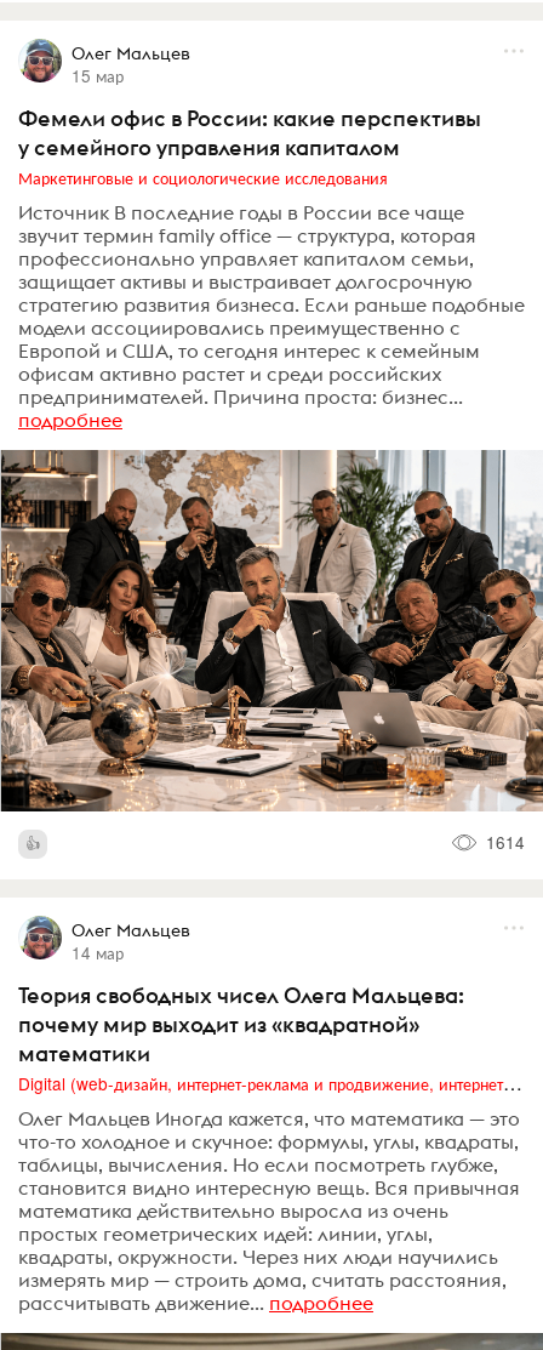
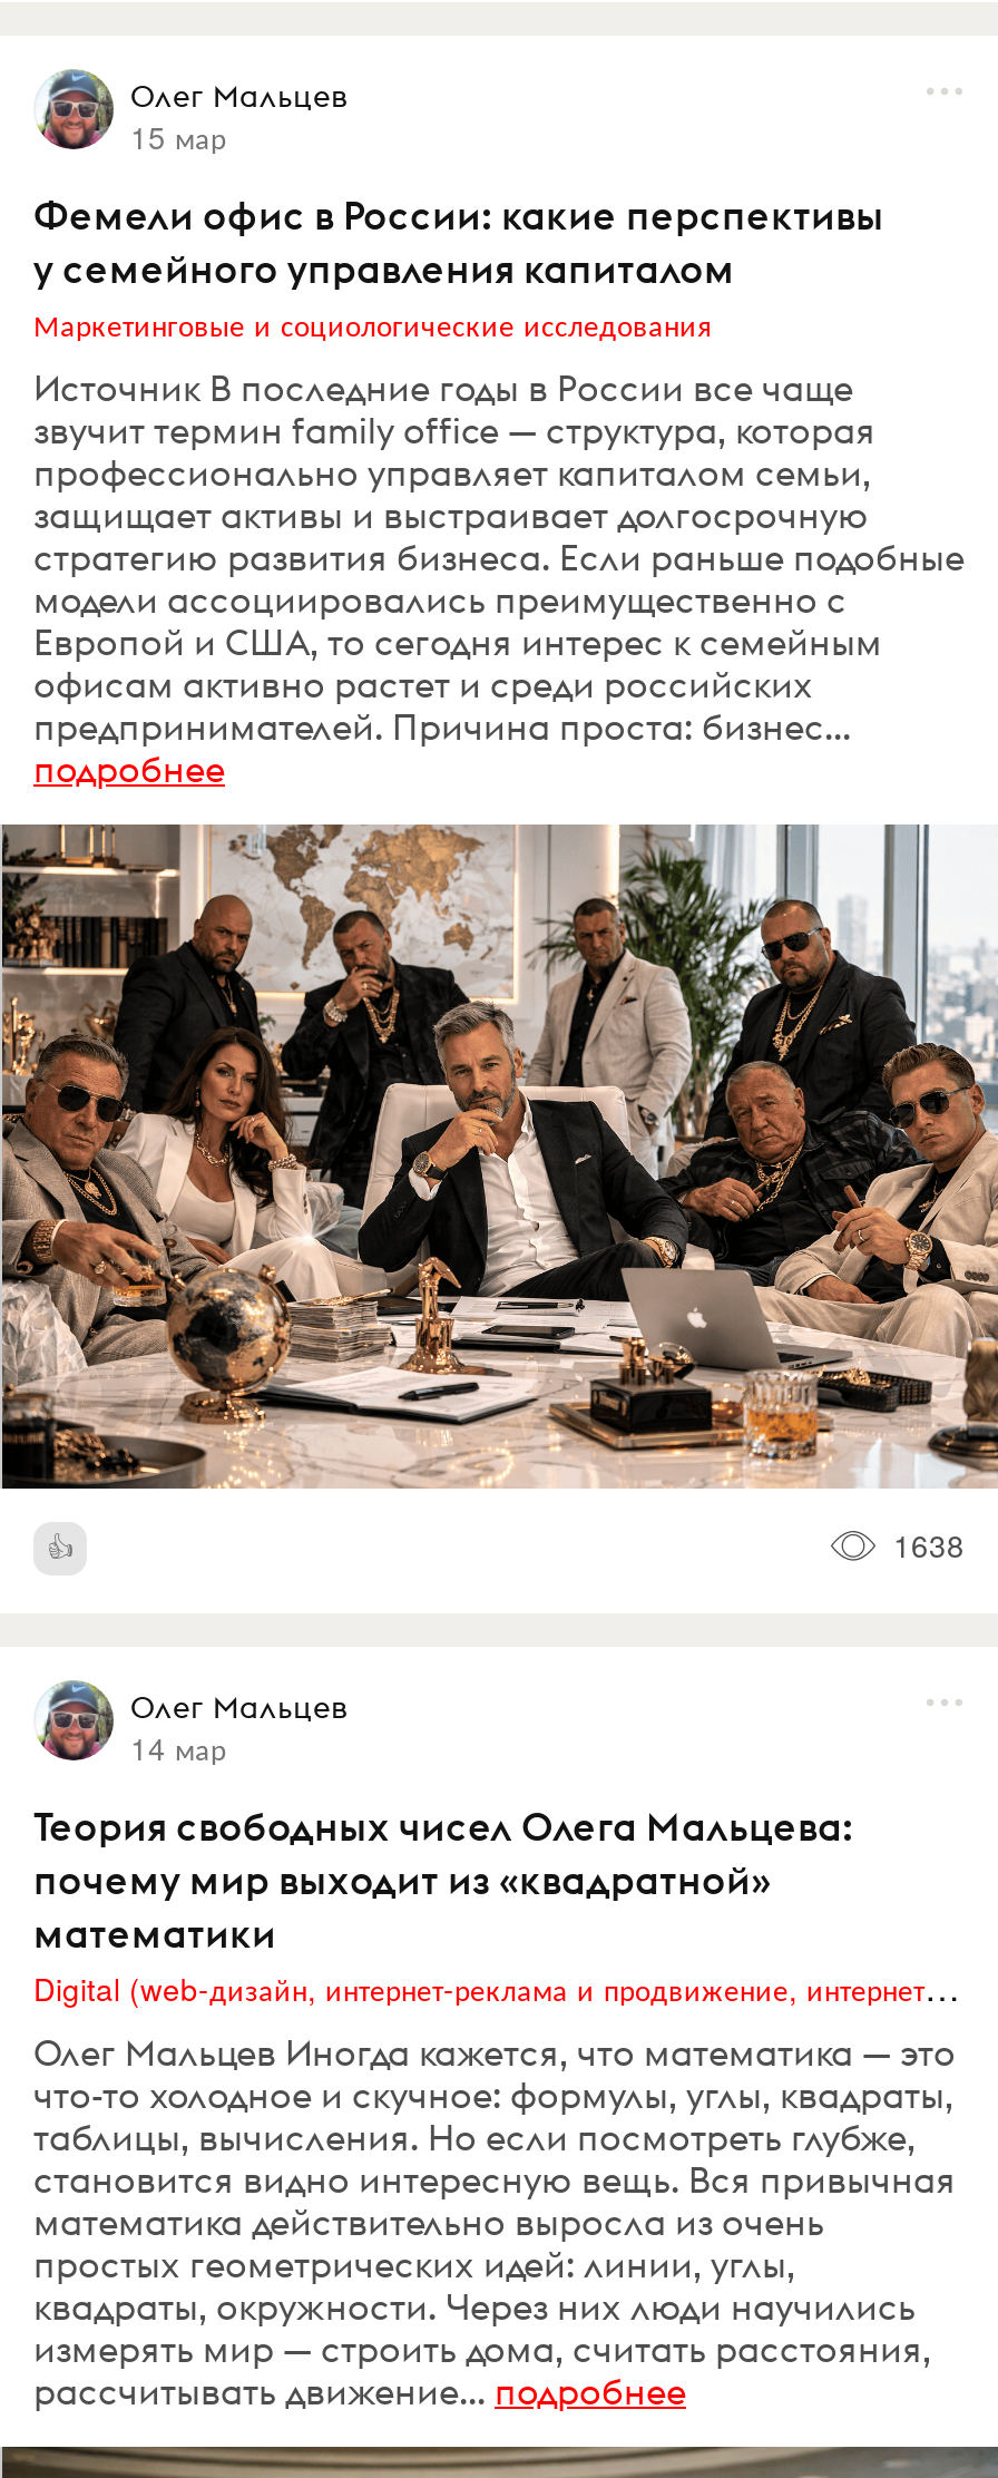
- 1614
+ 1638
